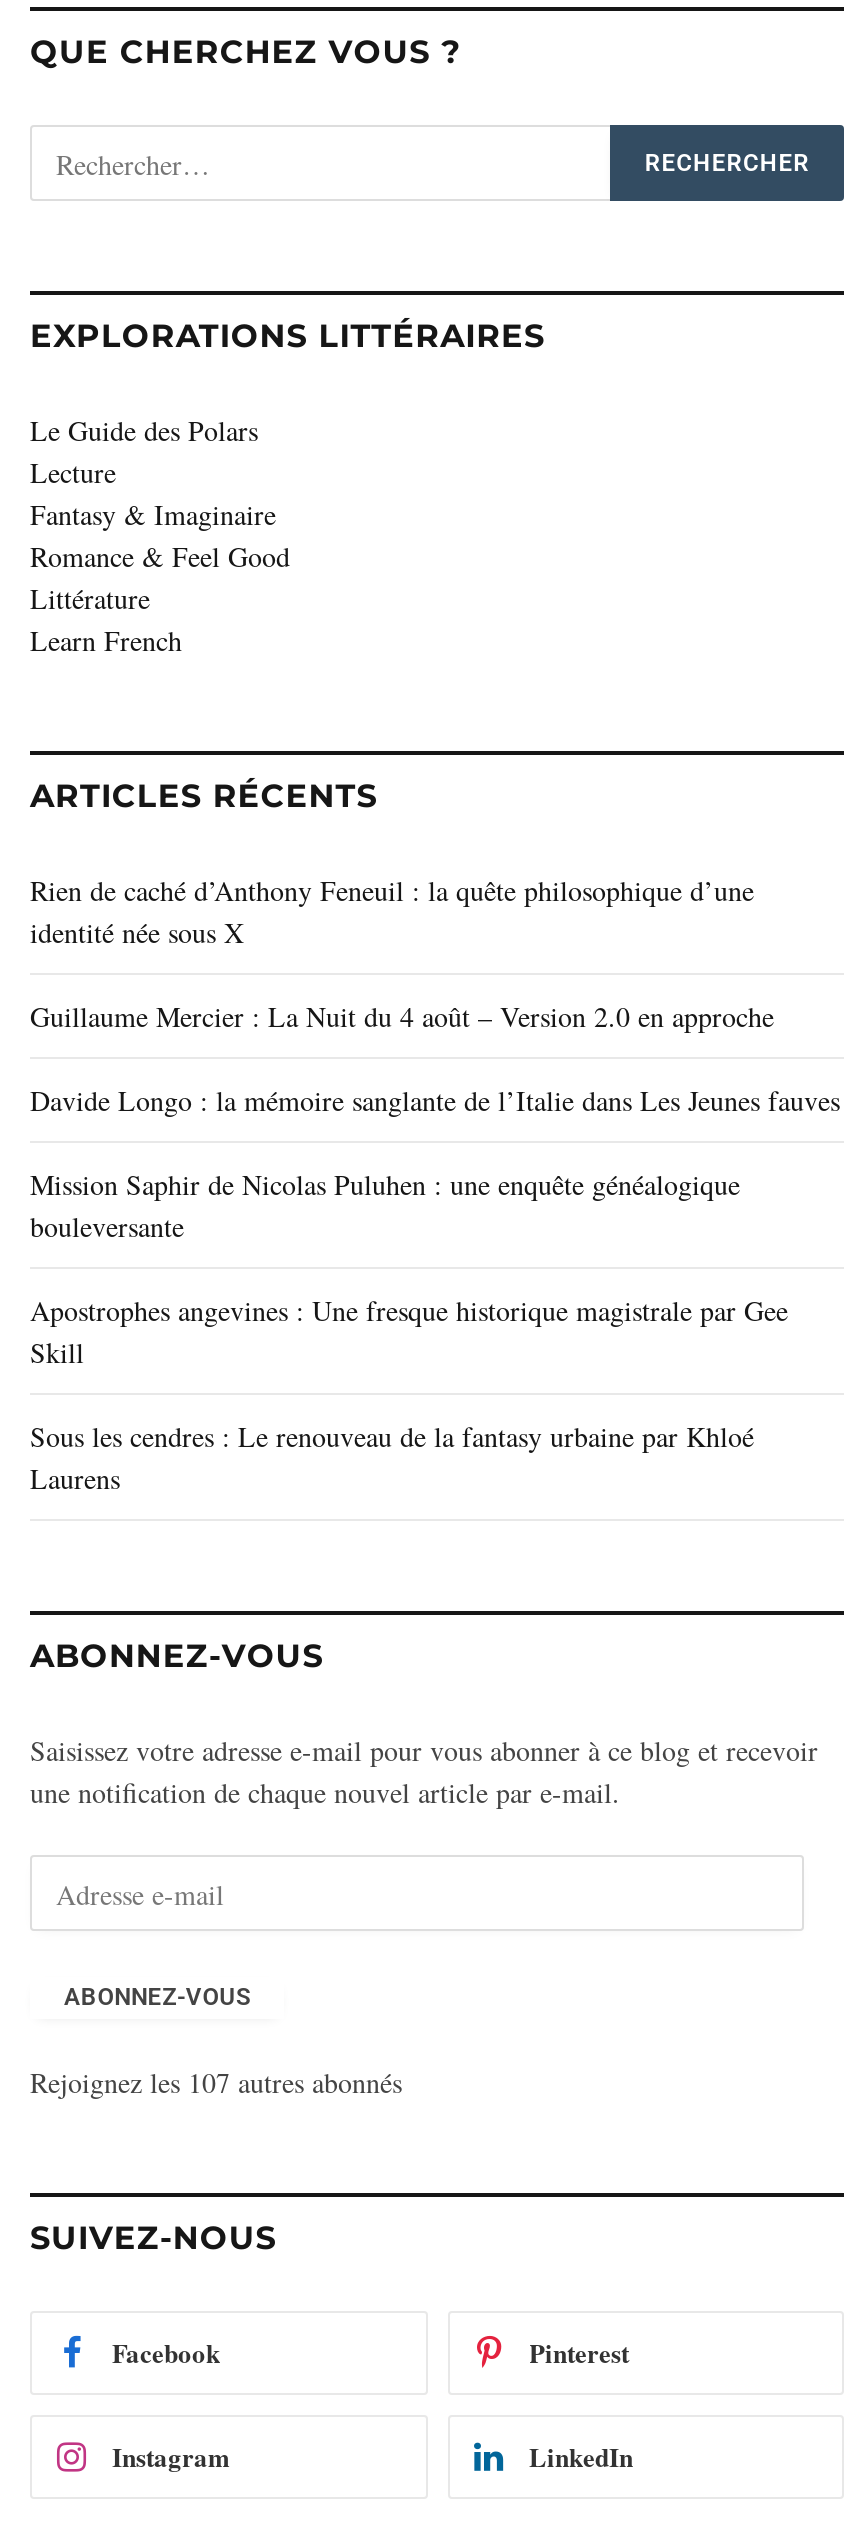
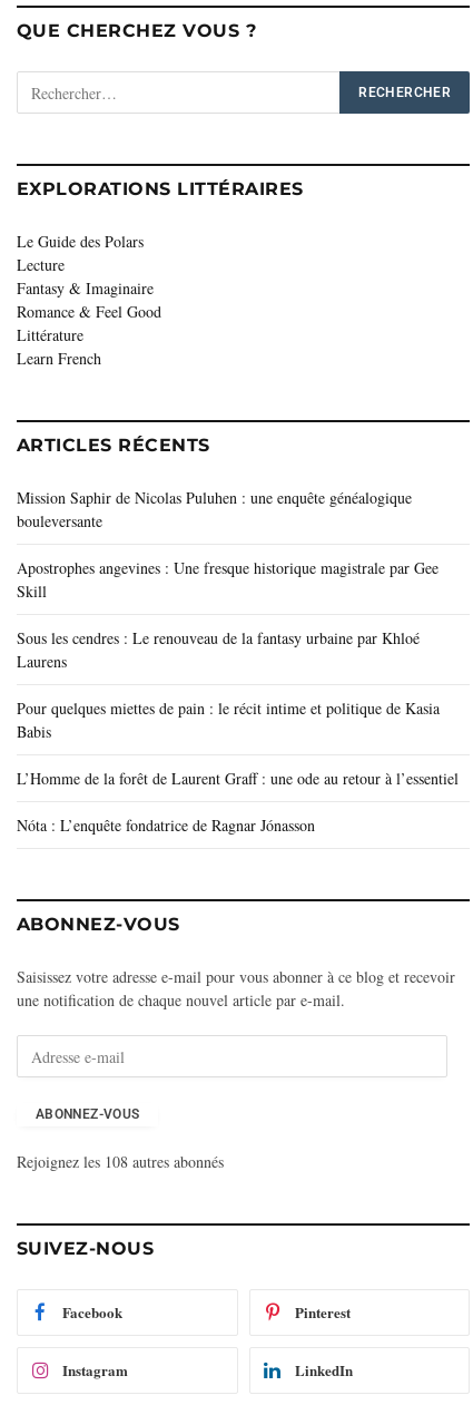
- Rien de caché d’Anthony Feneuil : la quête philosophique d’une
- identité née sous X
- Guillaume Mercier : La Nuit du 4 août – Version 2.0 en approche
- Davide Longo : la mémoire sanglante de l’Italie dans Les Jeunes fauves

moved up: Mission Saphir de Nicolas Puluhen : une enquête généalogique | bouleversante | Apostrophes angevines : Une fresque historique magistrale par Gee | Skill | Sous les cendres : Le renouveau de la fantasy urbaine par Khloé | Laurens

+ Pour quelques miettes de pain : le récit intime et politique de Kasia
+ Babis
+ L’Homme de la forêt de Laurent Graff : une ode au retour à l’essentiel
+ Nóta : L’enquête fondatrice de Ragnar Jónasson

- Rejoignez les 107 autres abonnés
+ Rejoignez les 108 autres abonnés
